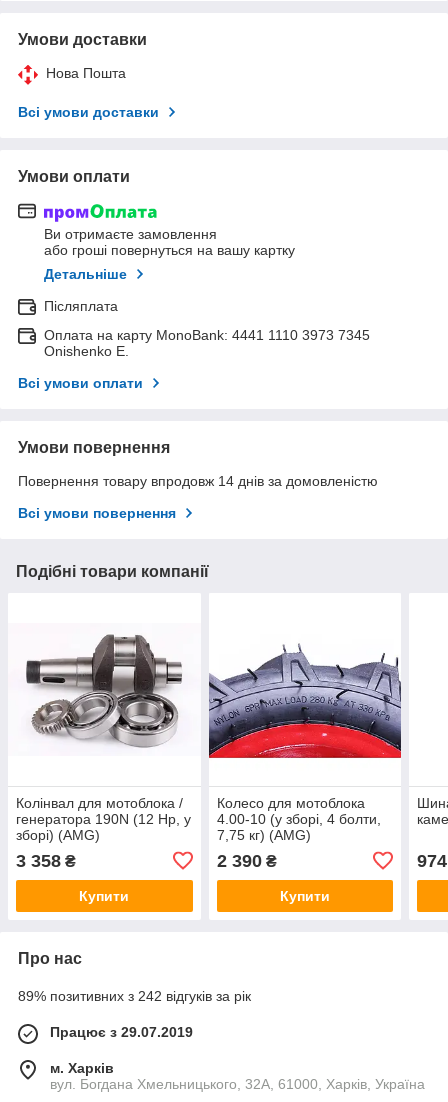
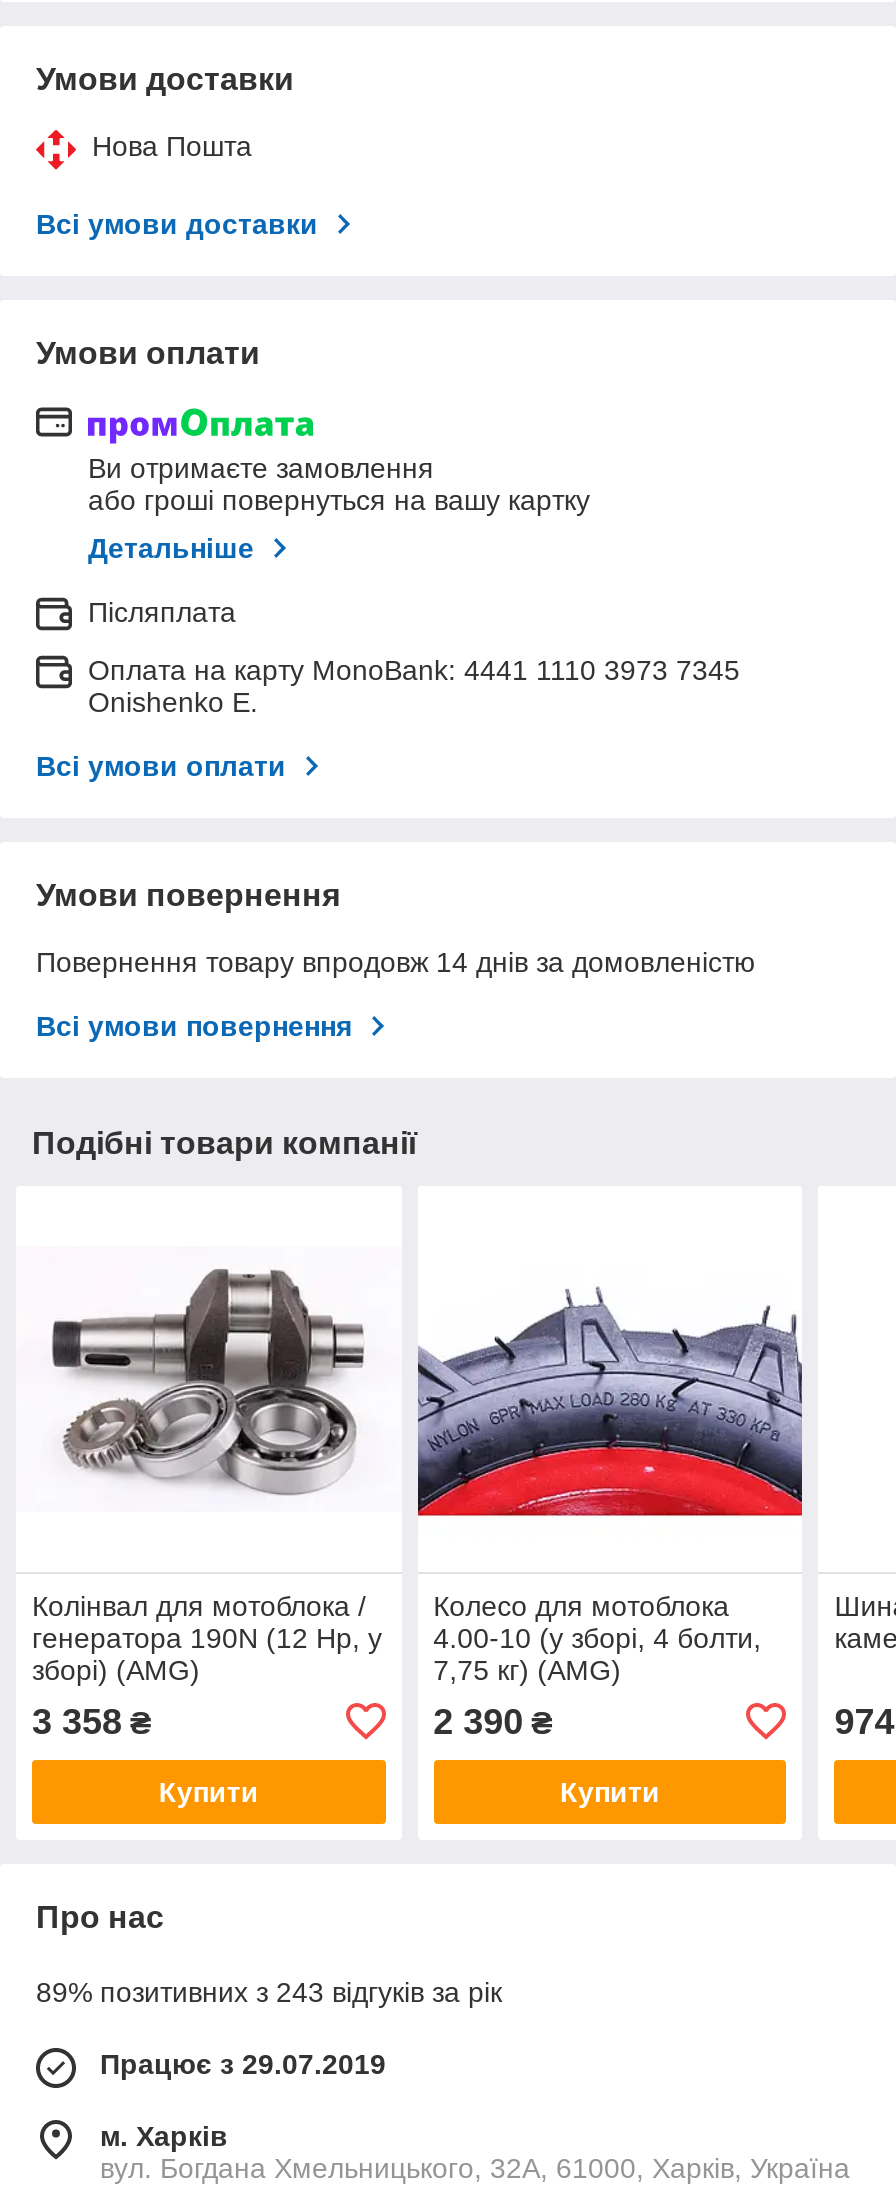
- 89% позитивних з 242 відгуків за рік
+ 89% позитивних з 243 відгуків за рік
